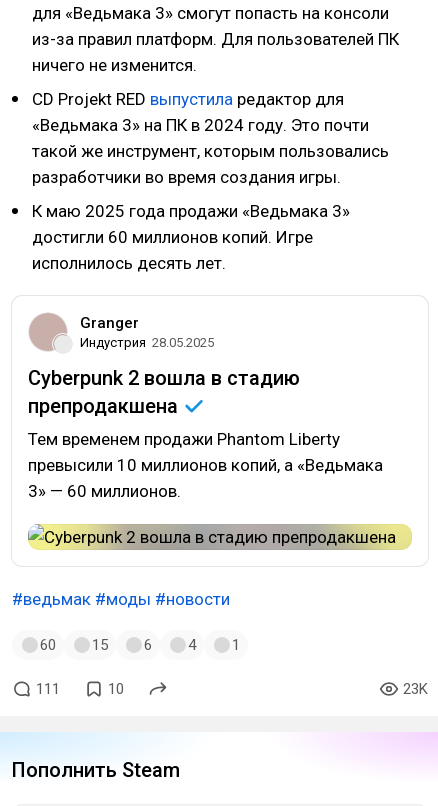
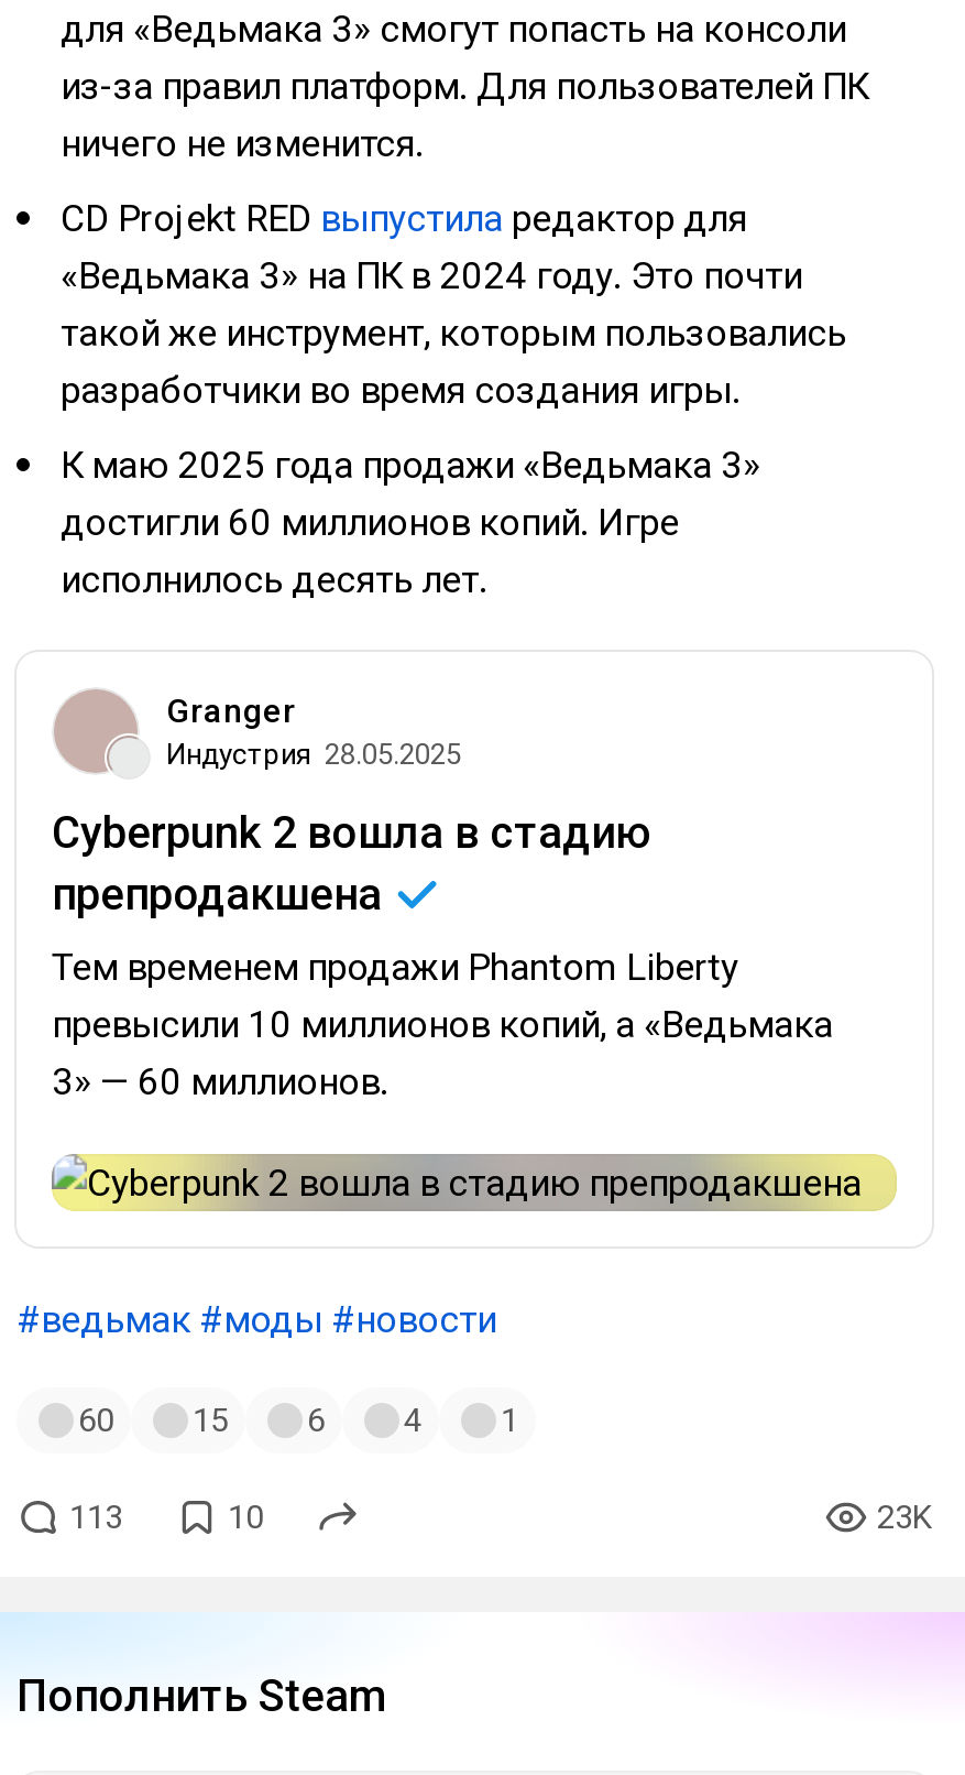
- 111
+ 113
